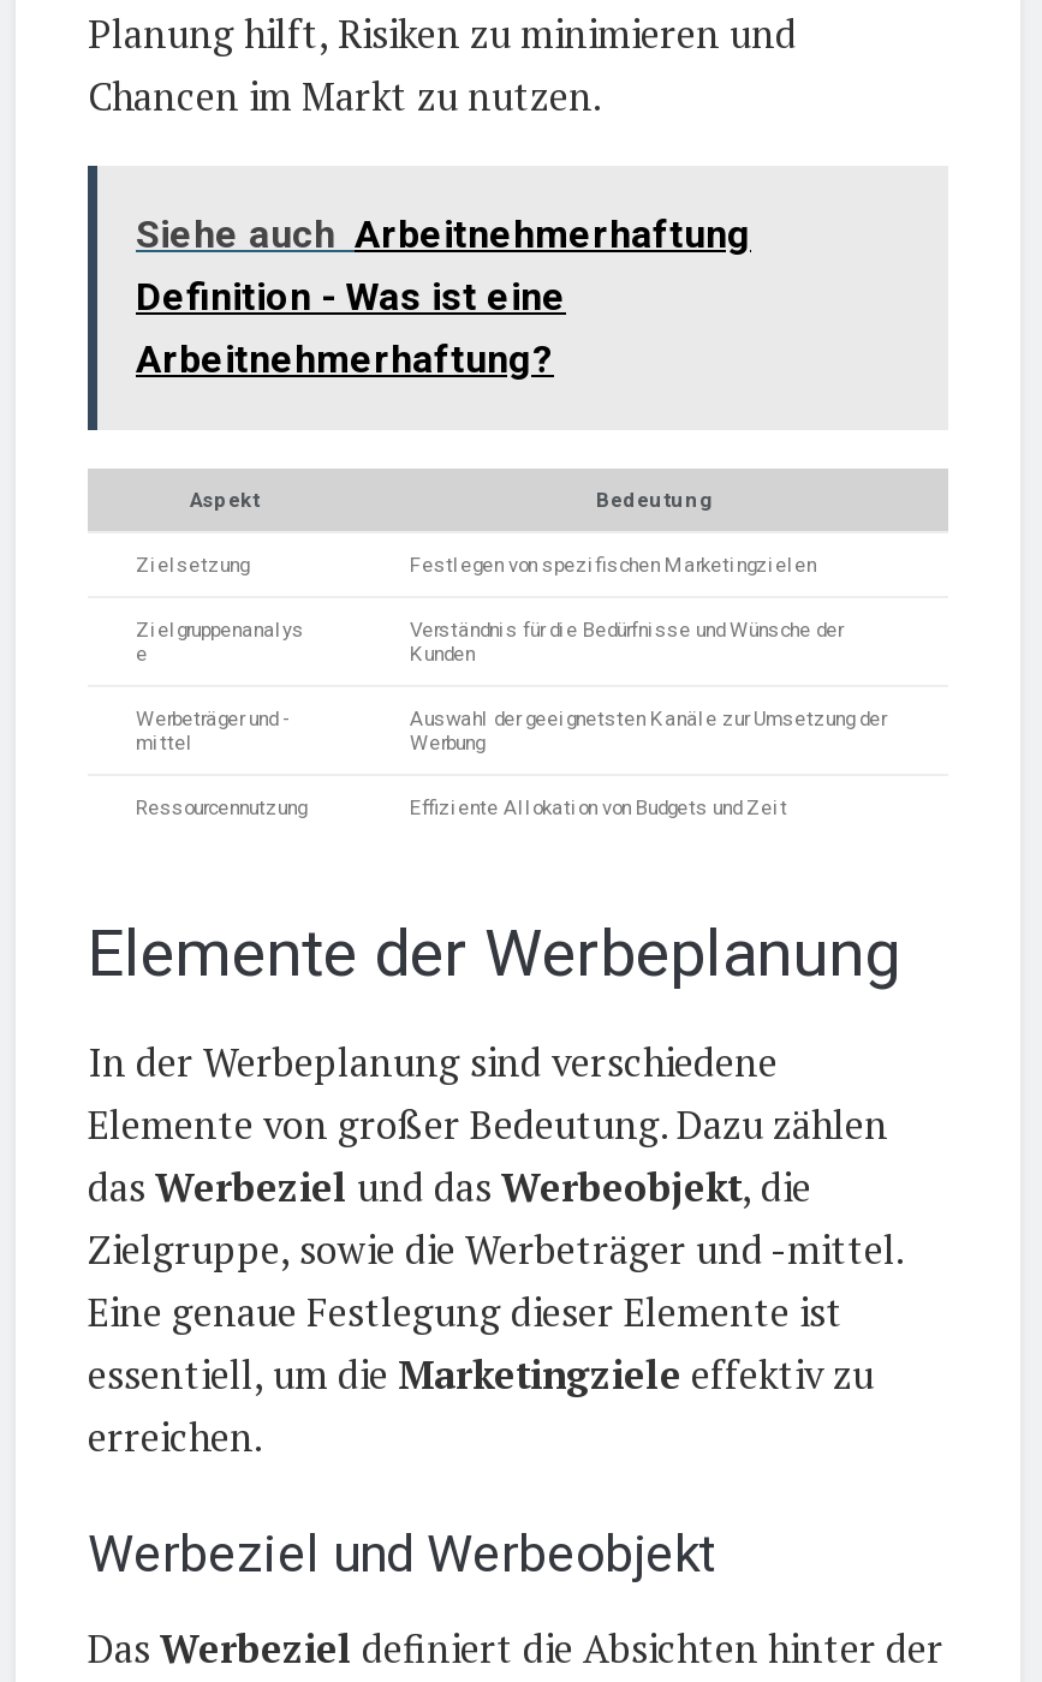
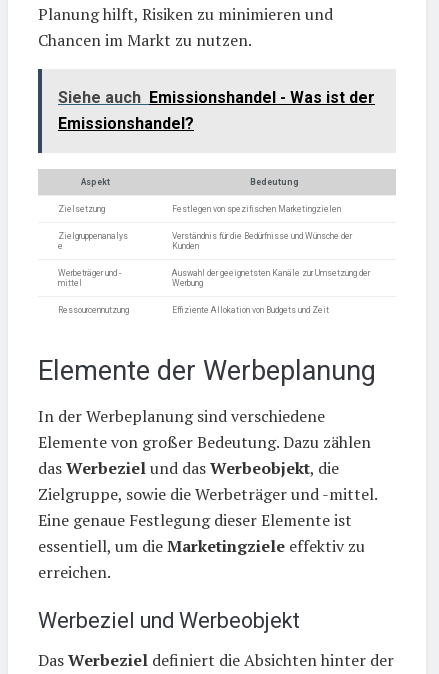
- Siehe auch Arbeitnehmerhaftung
- Definition - Was ist eine
- Arbeitnehmerhaftung?
+ Siehe auch Emissionshandel - Was ist der
+ Emissionshandel?
